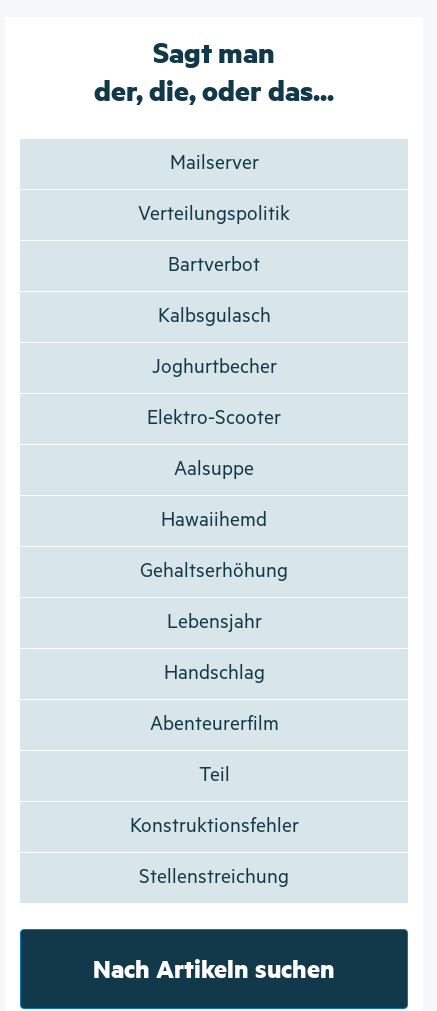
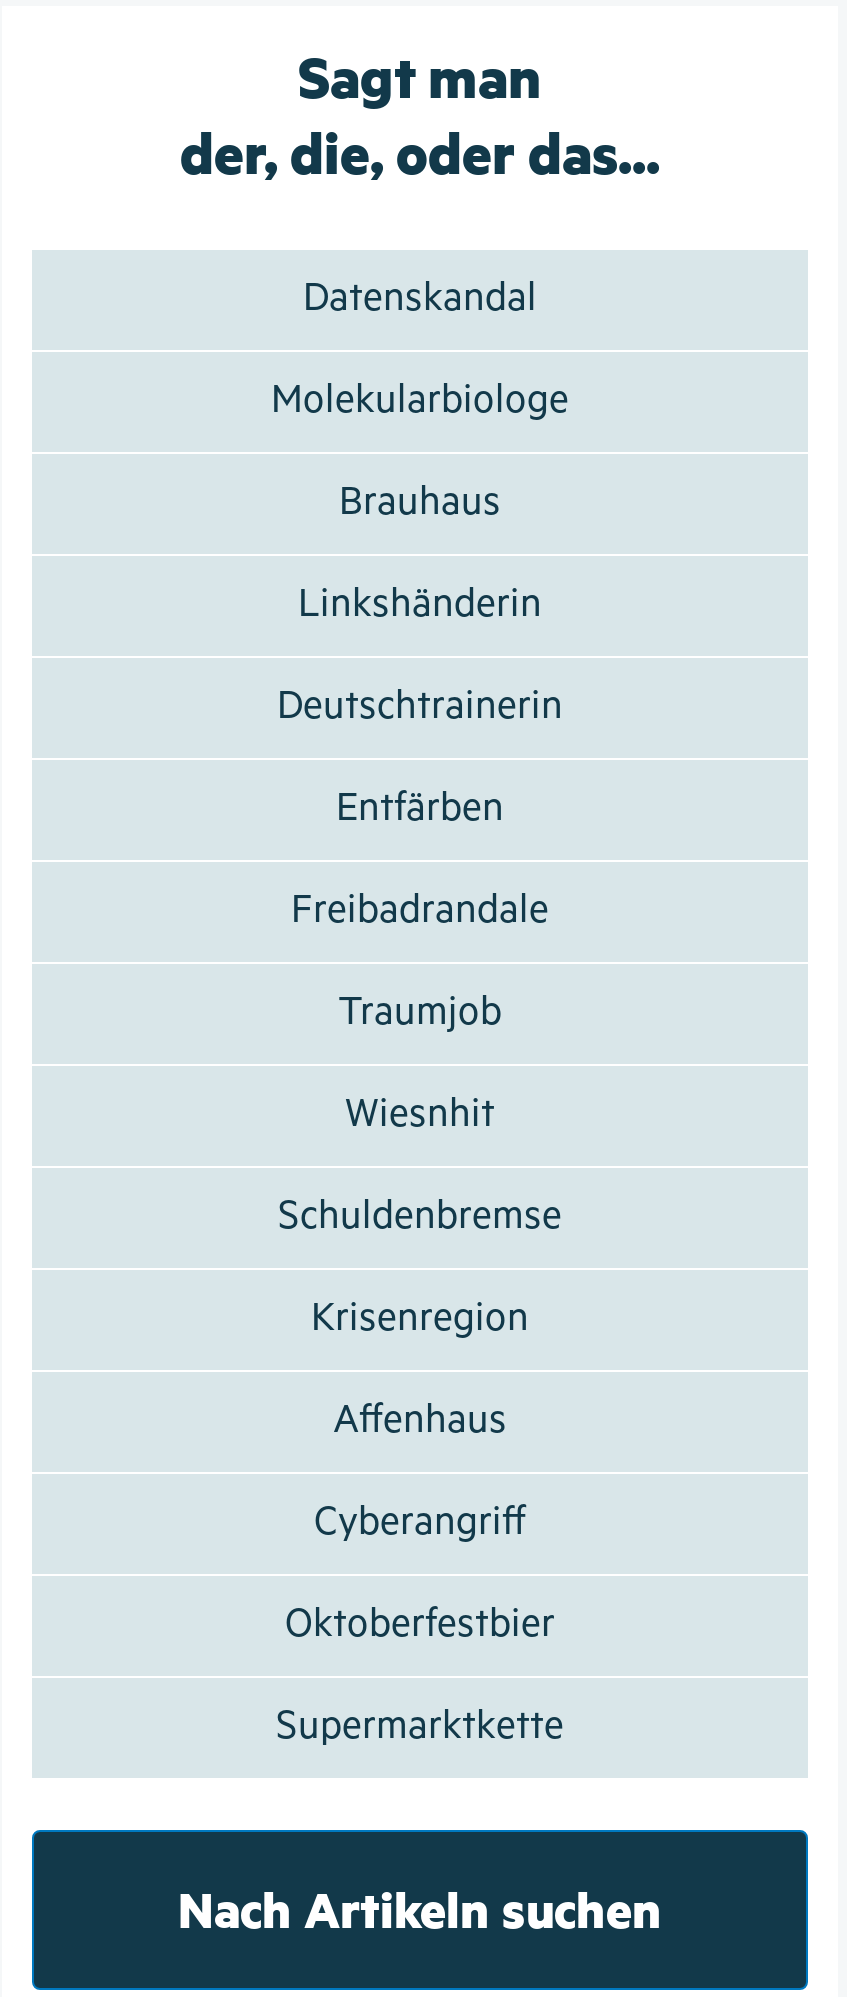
- Mailserver
+ Datenskandal

- Verteilungspolitik
+ Molekularbiologe

- Bartverbot
+ Brauhaus

- Kalbsgulasch
+ Linkshänderin

- Joghurtbecher
+ Deutschtrainerin

- Elektro-Scooter
+ Entfärben

- Aalsuppe
+ Freibadrandale

- Hawaiihemd
+ Traumjob

- Gehaltserhöhung
+ Wiesnhit

- Lebensjahr
+ Schuldenbremse

- Handschlag
+ Krisenregion

- Abenteurerfilm
+ Affenhaus

- Teil
+ Cyberangriff

- Konstruktionsfehler
+ Oktoberfestbier

- Stellenstreichung
+ Supermarktkette
